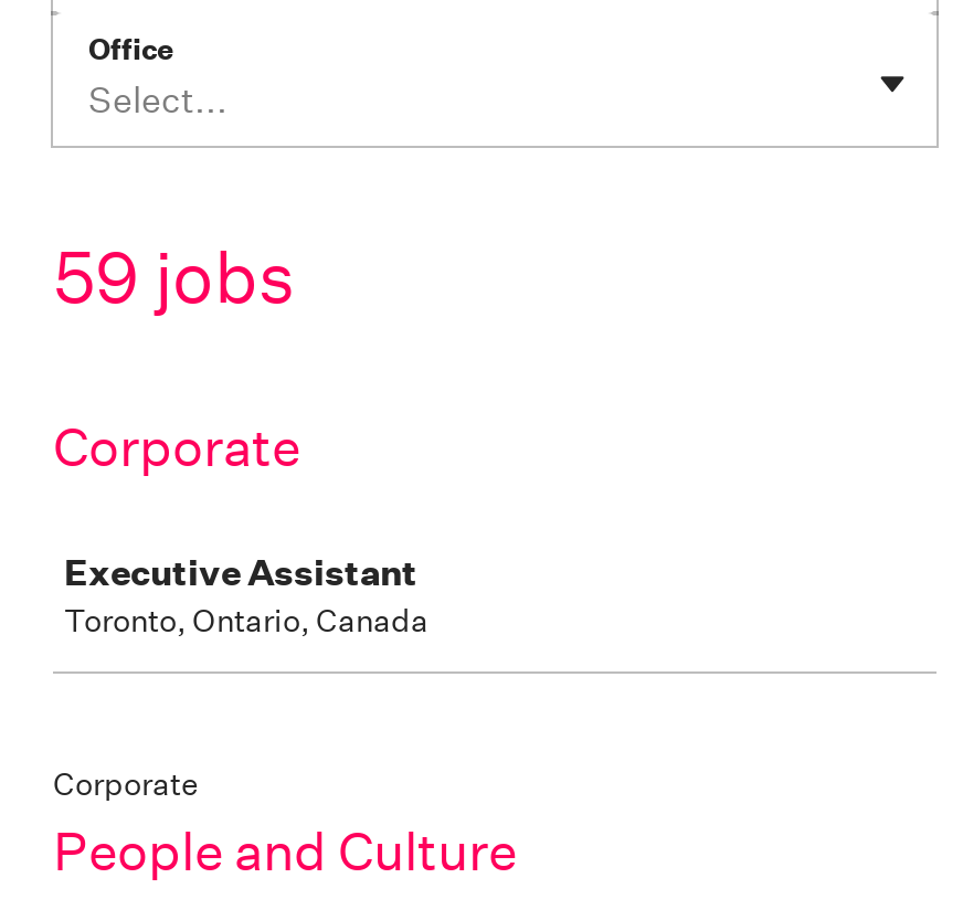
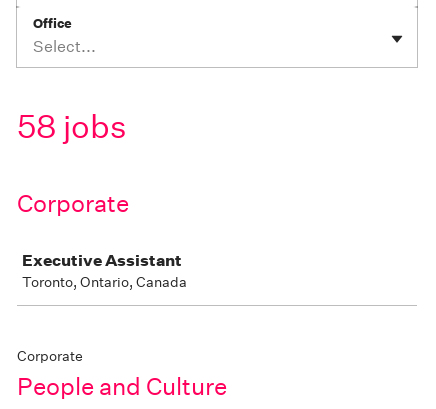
- 59 jobs
+ 58 jobs
